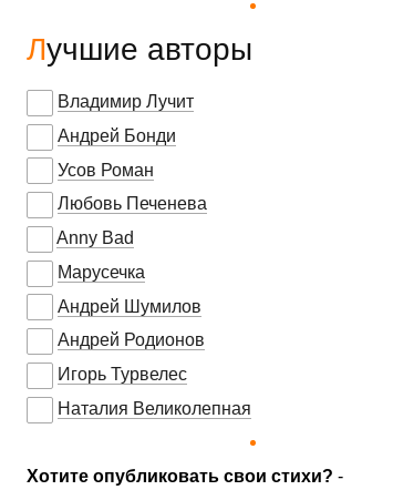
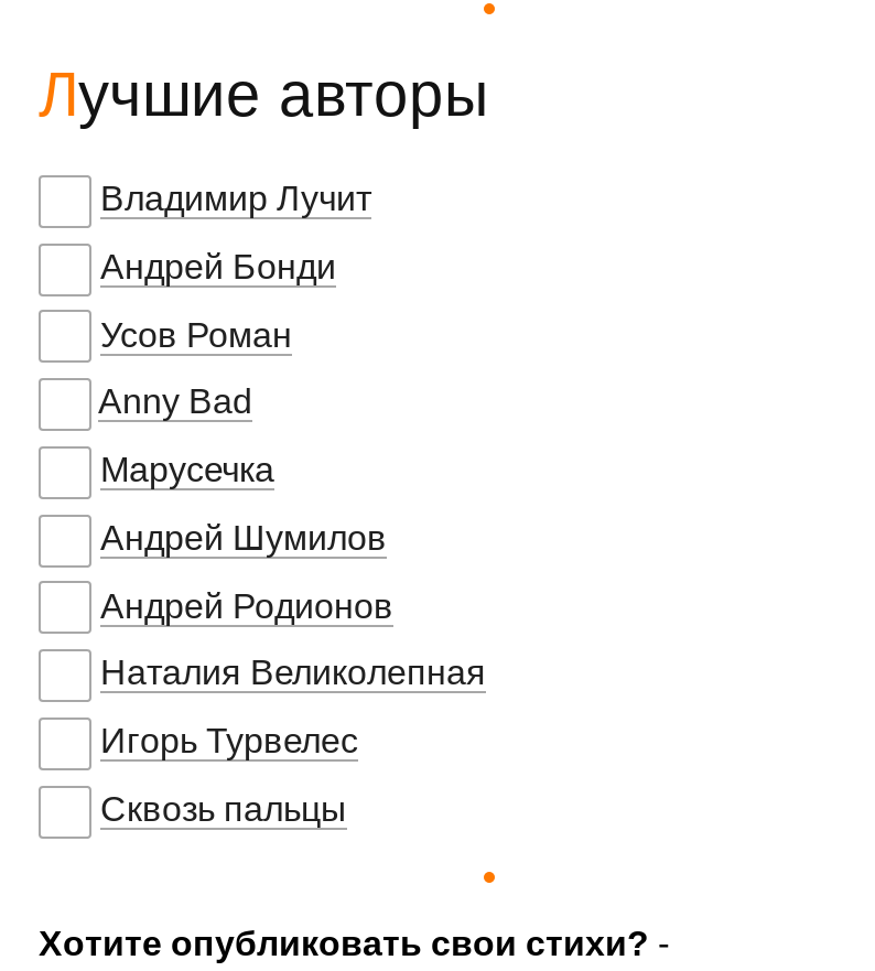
- Любовь Печенева

moved up: Anny Bad | Марусечка | Андрей Шумилов | Андрей Родионов

+ Сквозь пальцы

moved up: Наталия Великолепная
